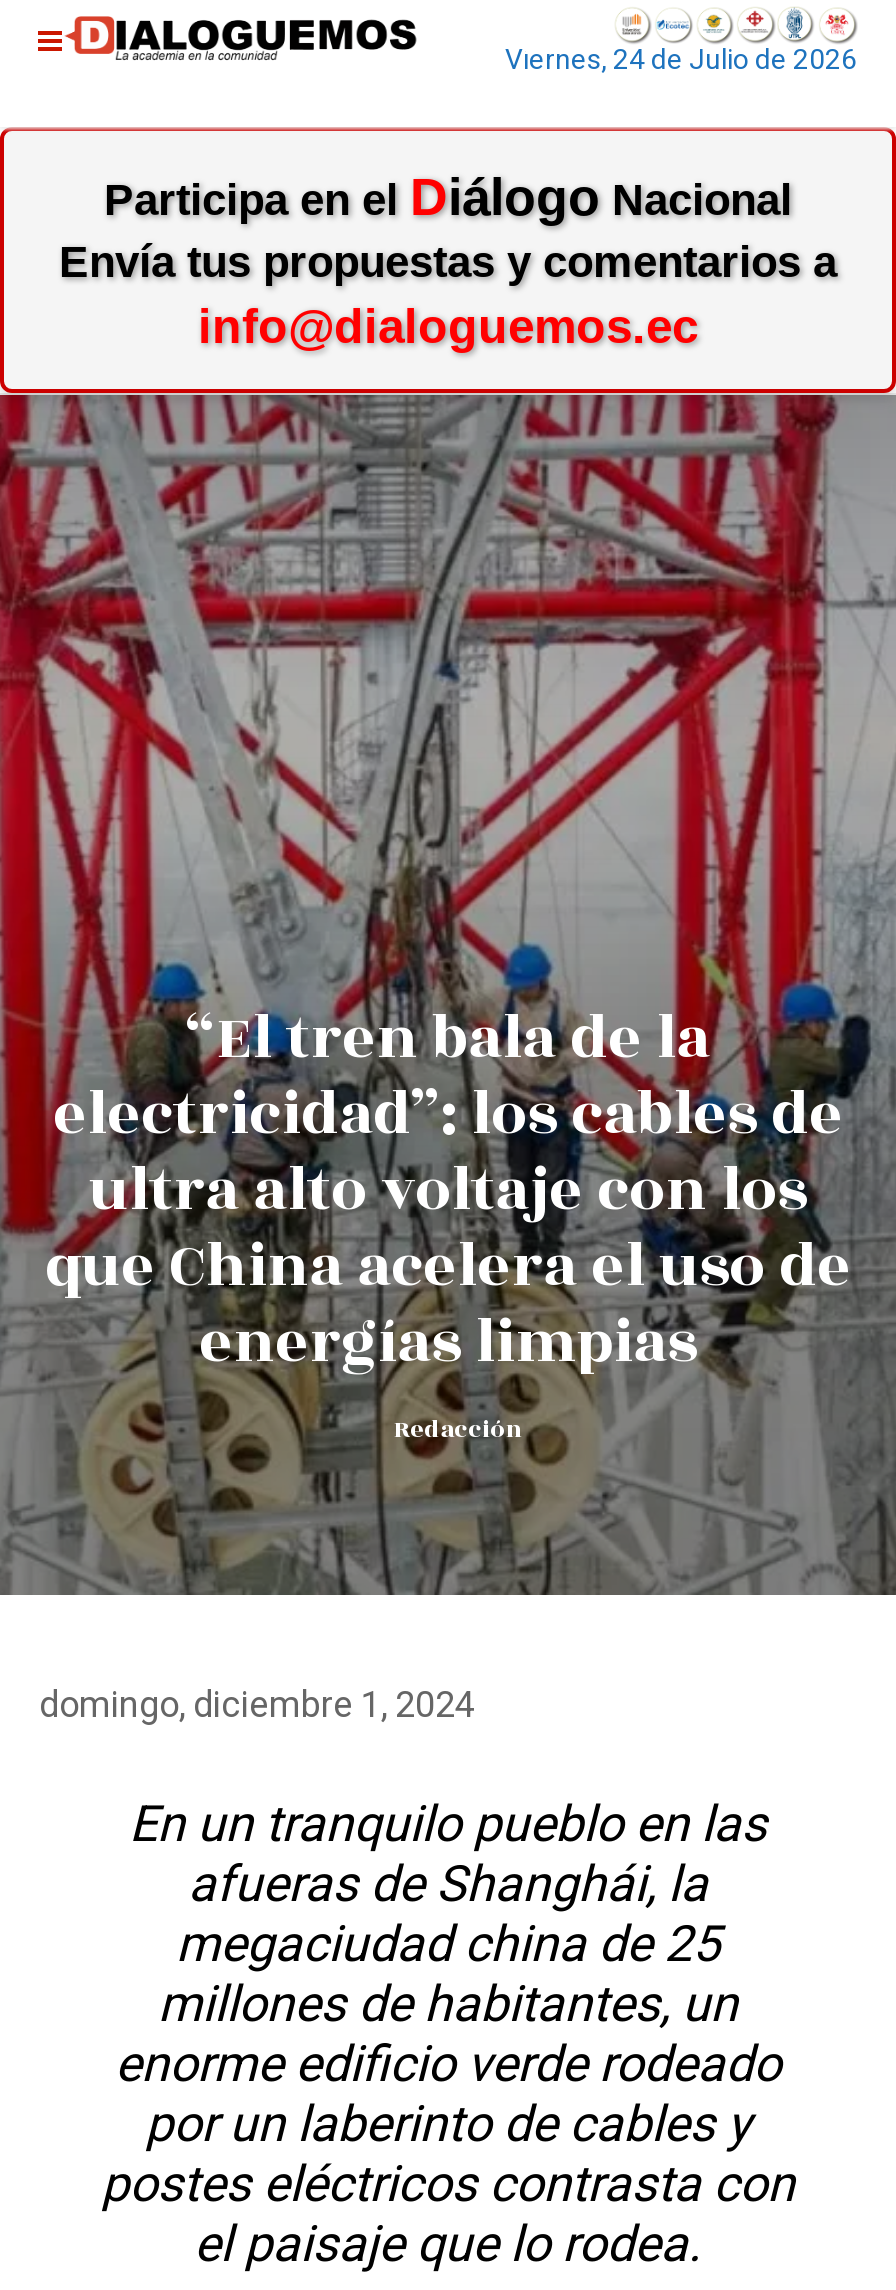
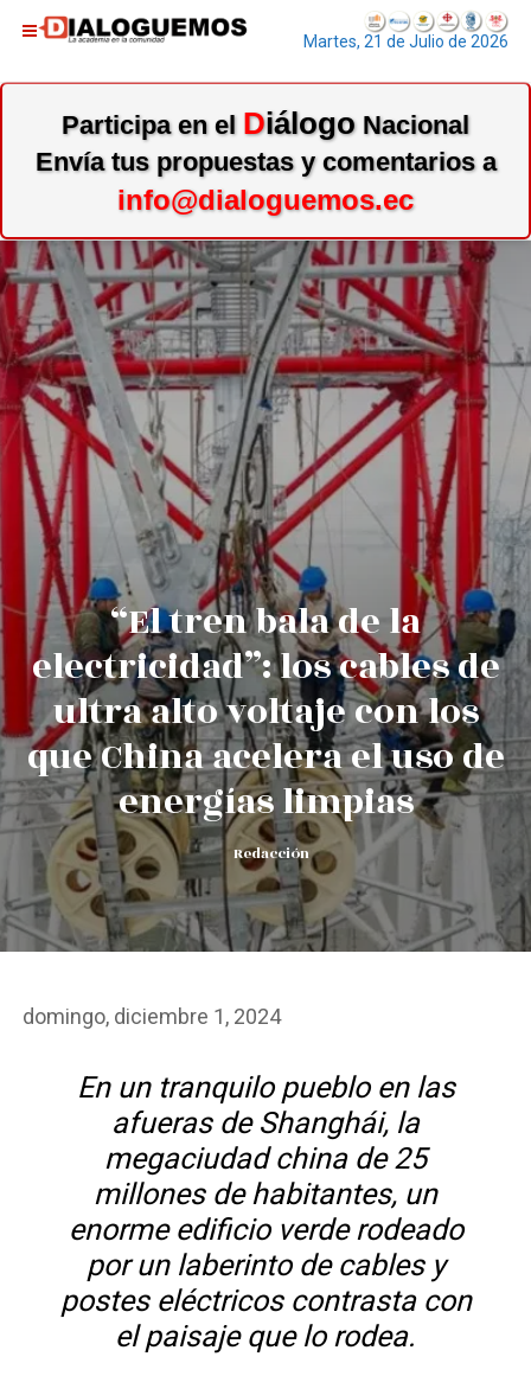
- Viernes, 24 de Julio de 2026
+ Martes, 21 de Julio de 2026
